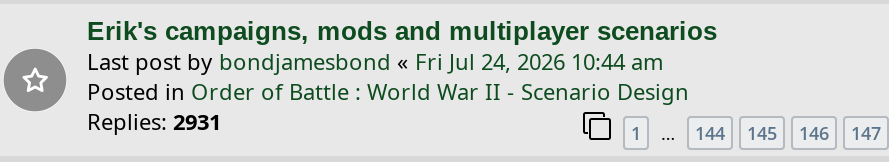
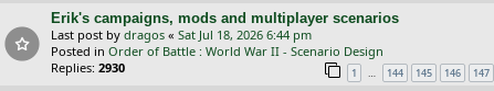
- Last post by bondjamesbond «Fri Jul 24, 2026 10:44 am
+ Last post by dragos «Sat Jul 18, 2026 6:44 pm

- Replies: 2931
+ Replies: 2930
